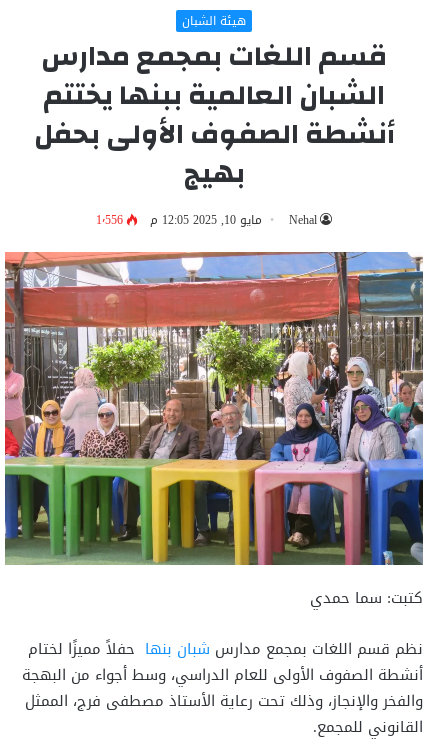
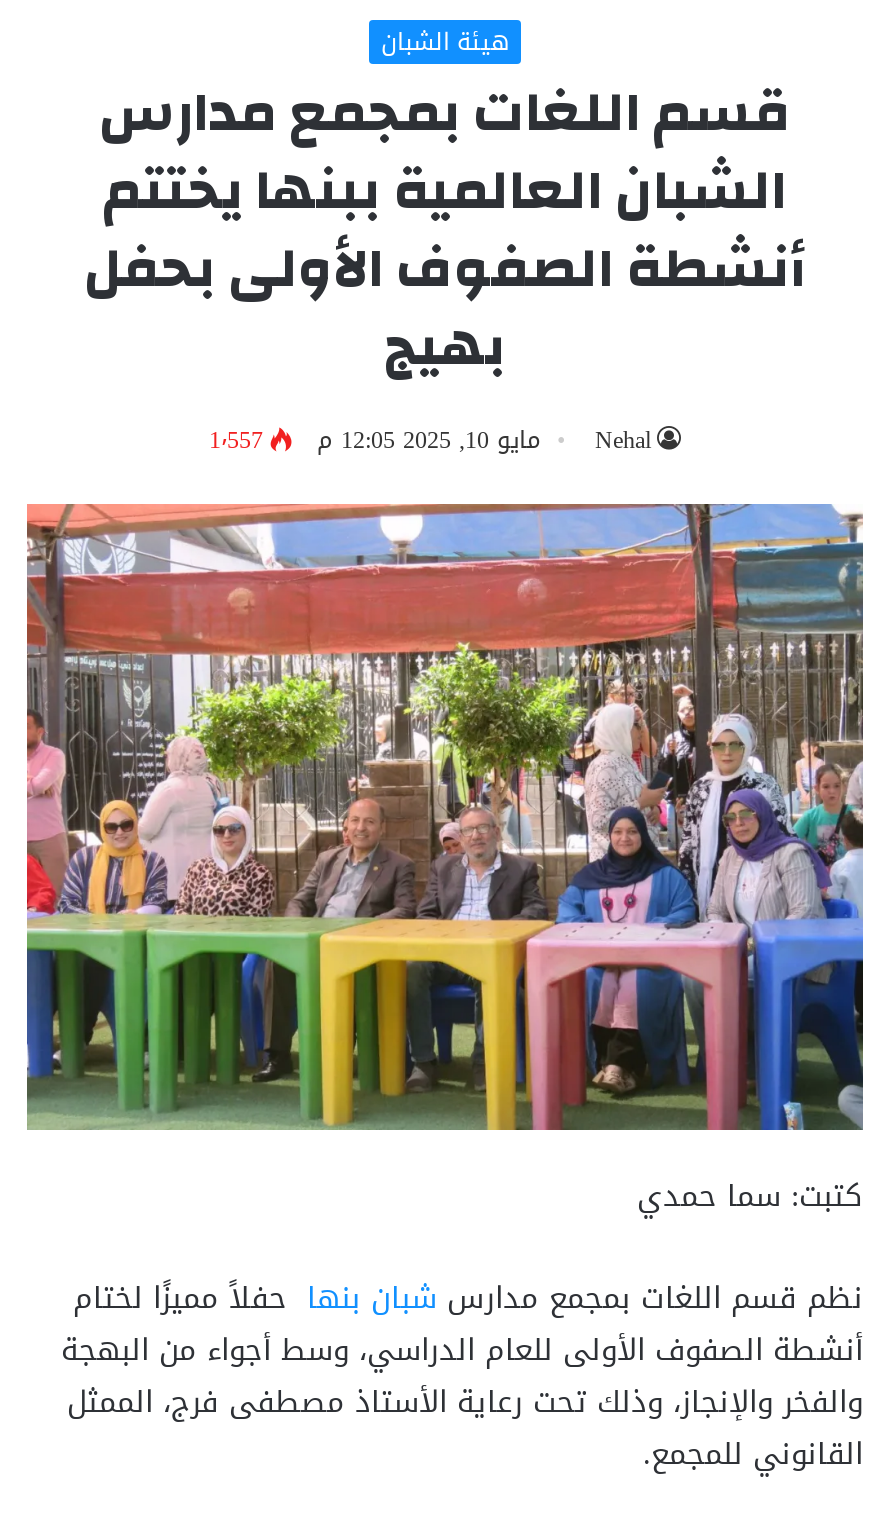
- 1٬556
+ 1٬557
